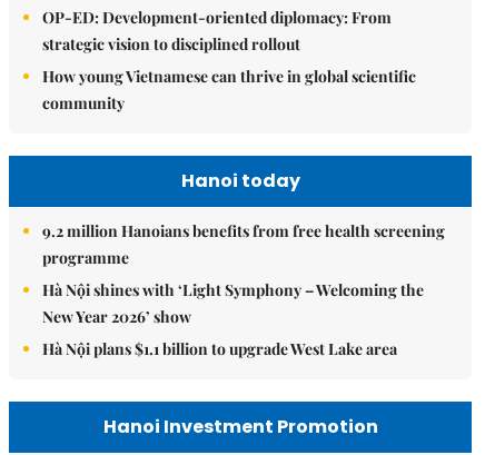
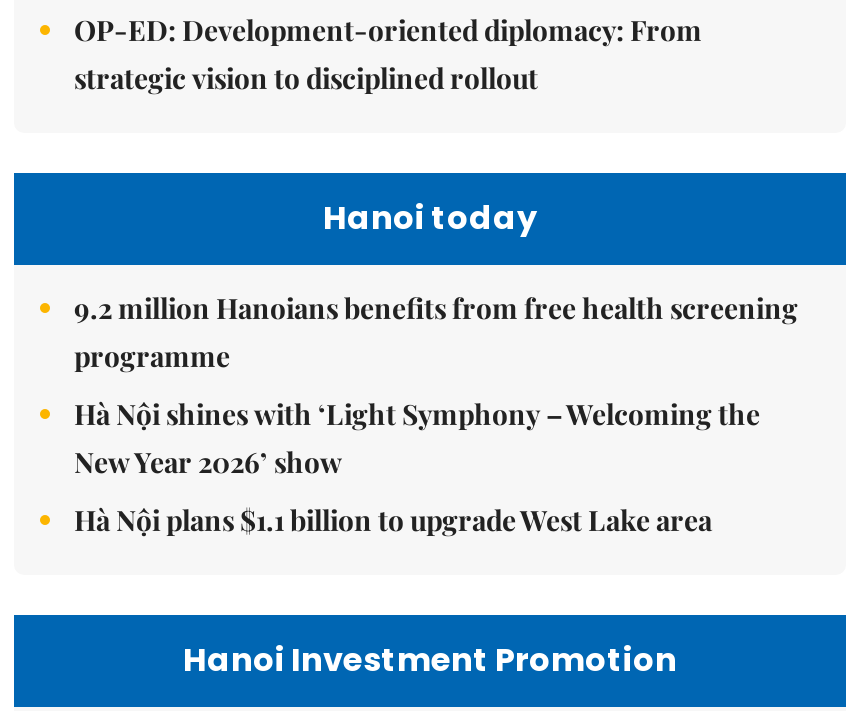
- How young Vietnamese can thrive in global scientific
- community
